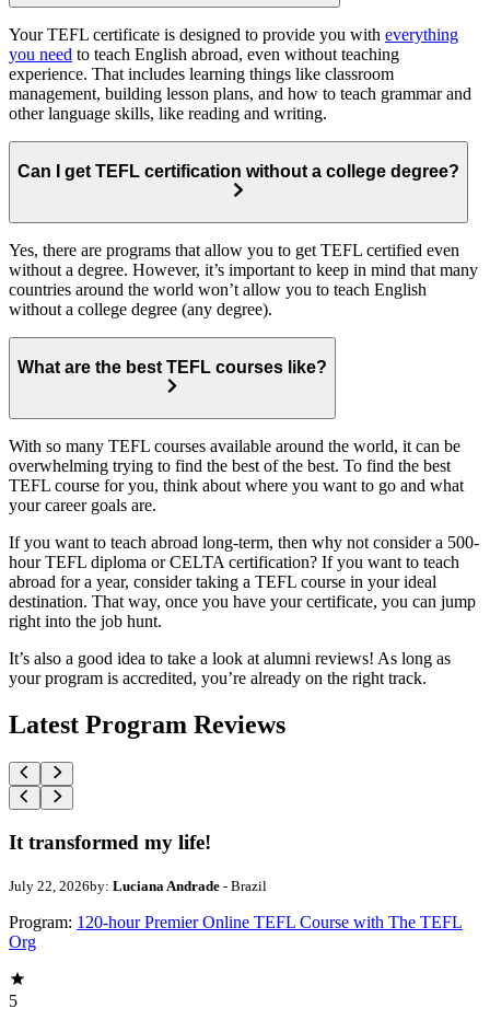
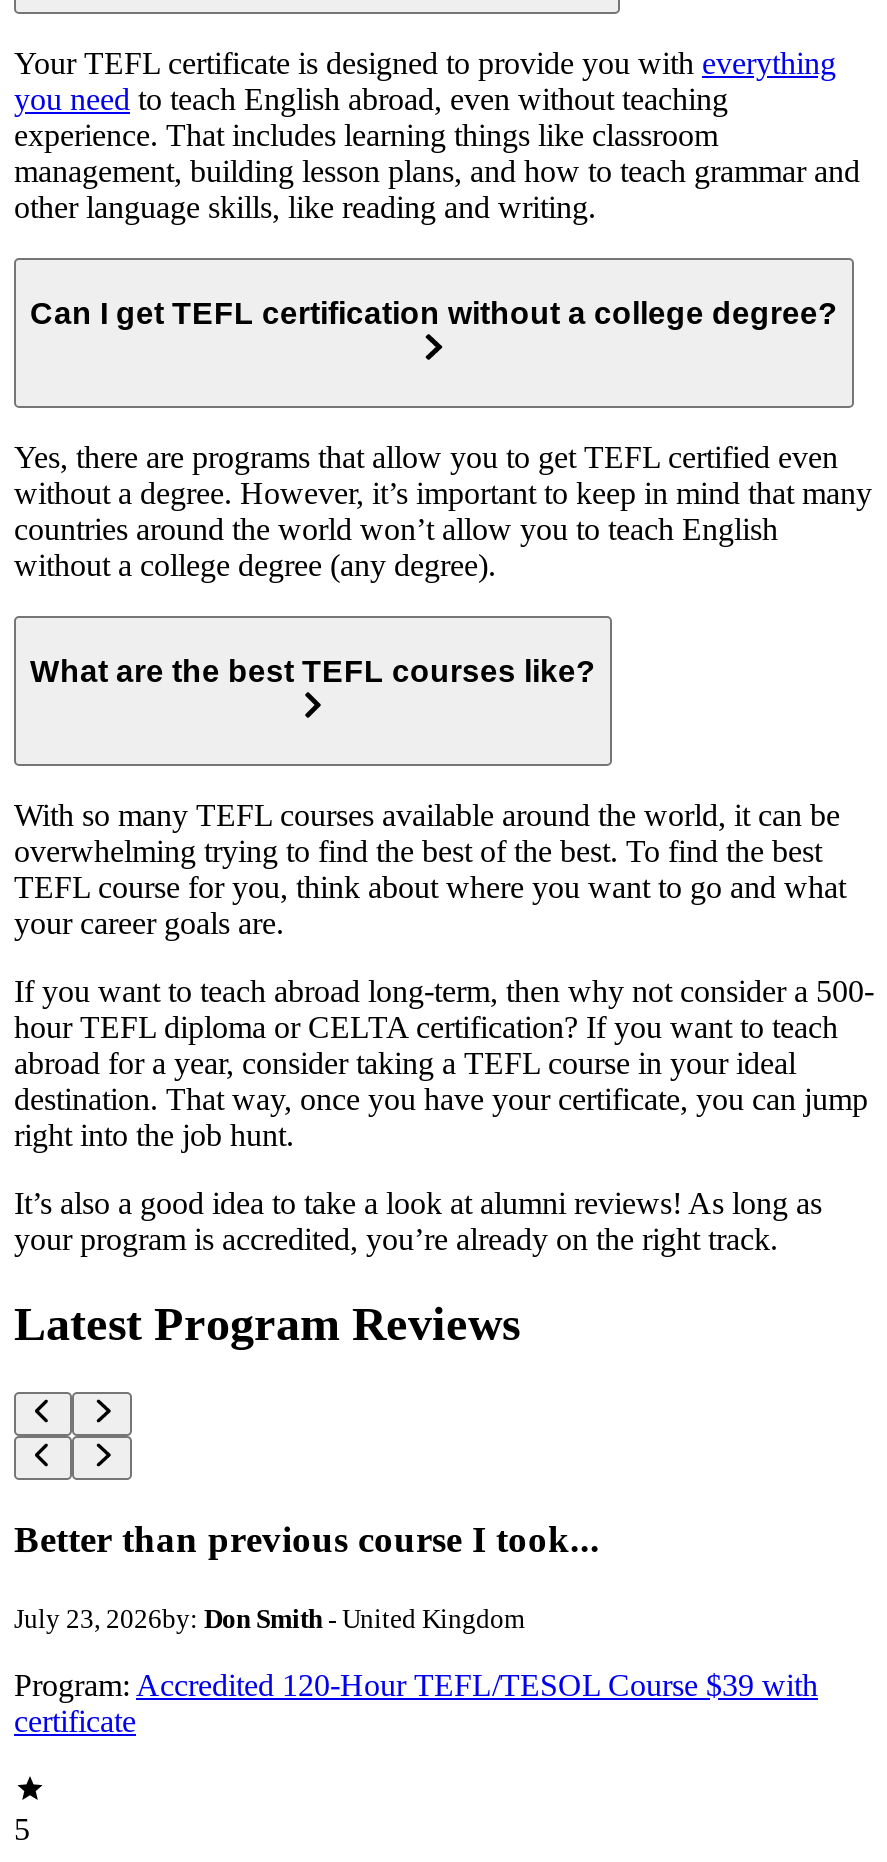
- It transformed my life!
+ Better than previous course I took...

- July 22, 2026by: Luciana Andrade - Brazil
+ July 23, 2026by: Don Smith - United Kingdom

- Program: 120-hour Premier Online TEFL Course with The TEFL
- Org
+ Program: Accredited 120-Hour TEFL/TESOL Course $39 with
+ certificate
